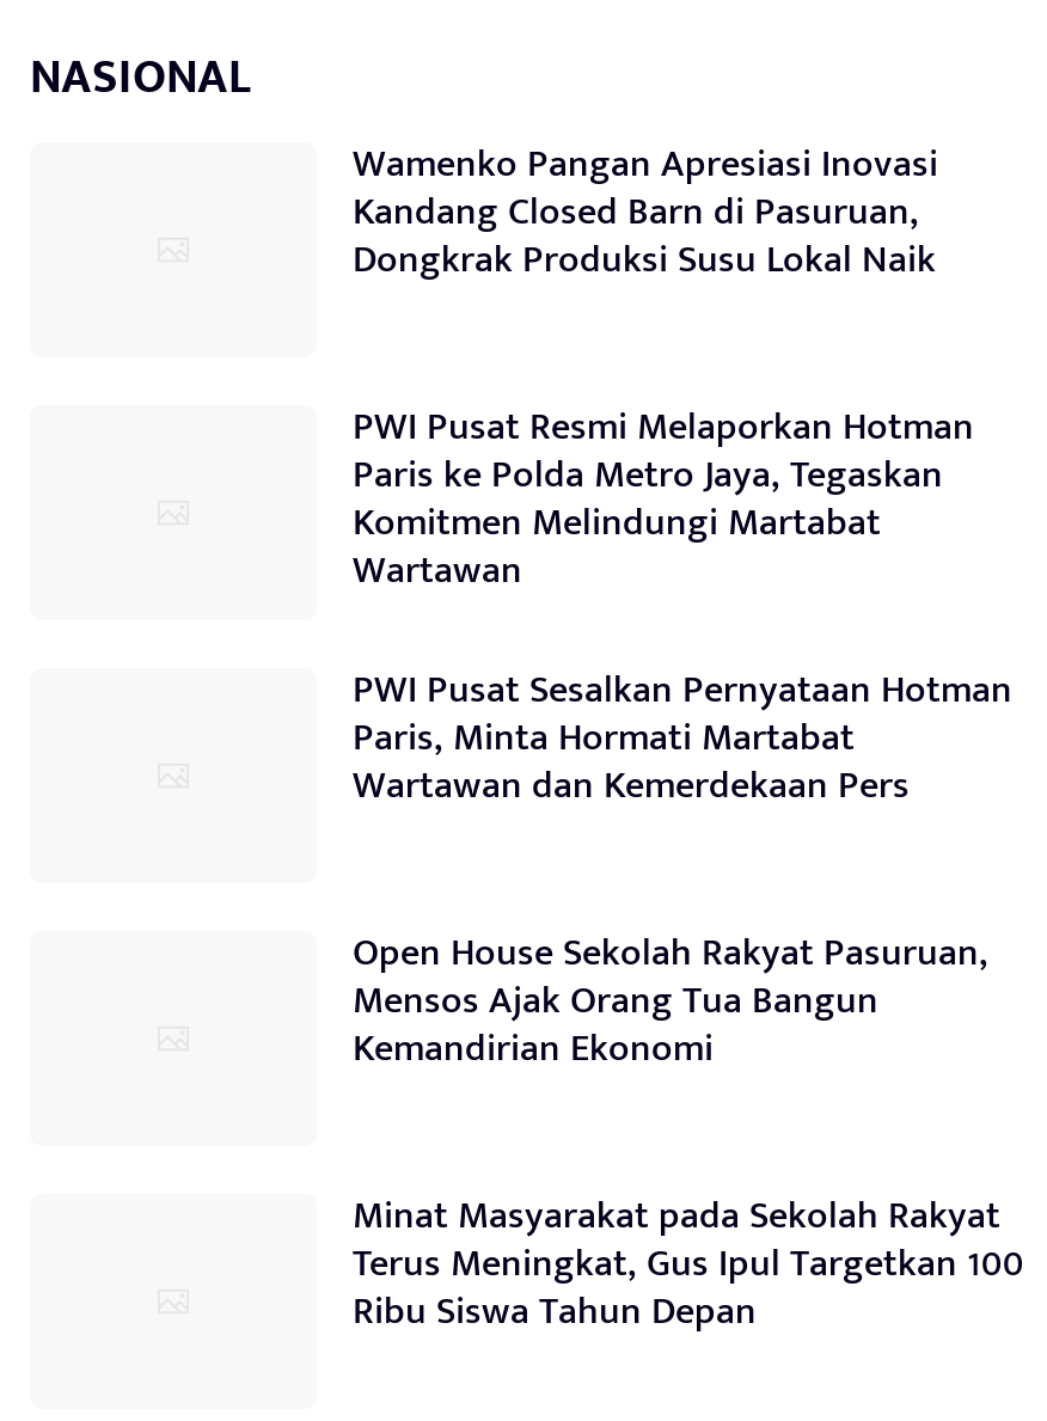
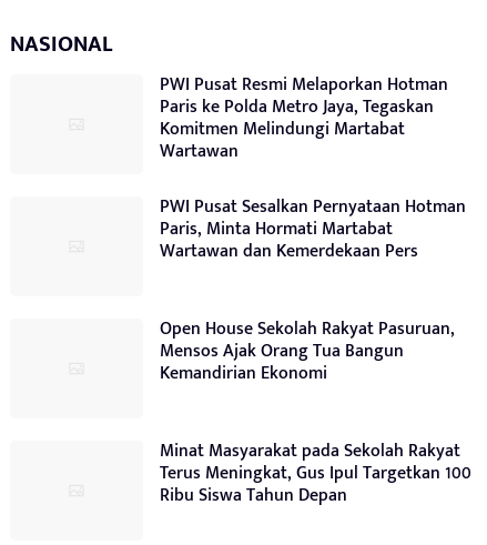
- Wamenko Pangan Apresiasi Inovasi
- Kandang Closed Barn di Pasuruan,
- Dongkrak Produksi Susu Lokal Naik
